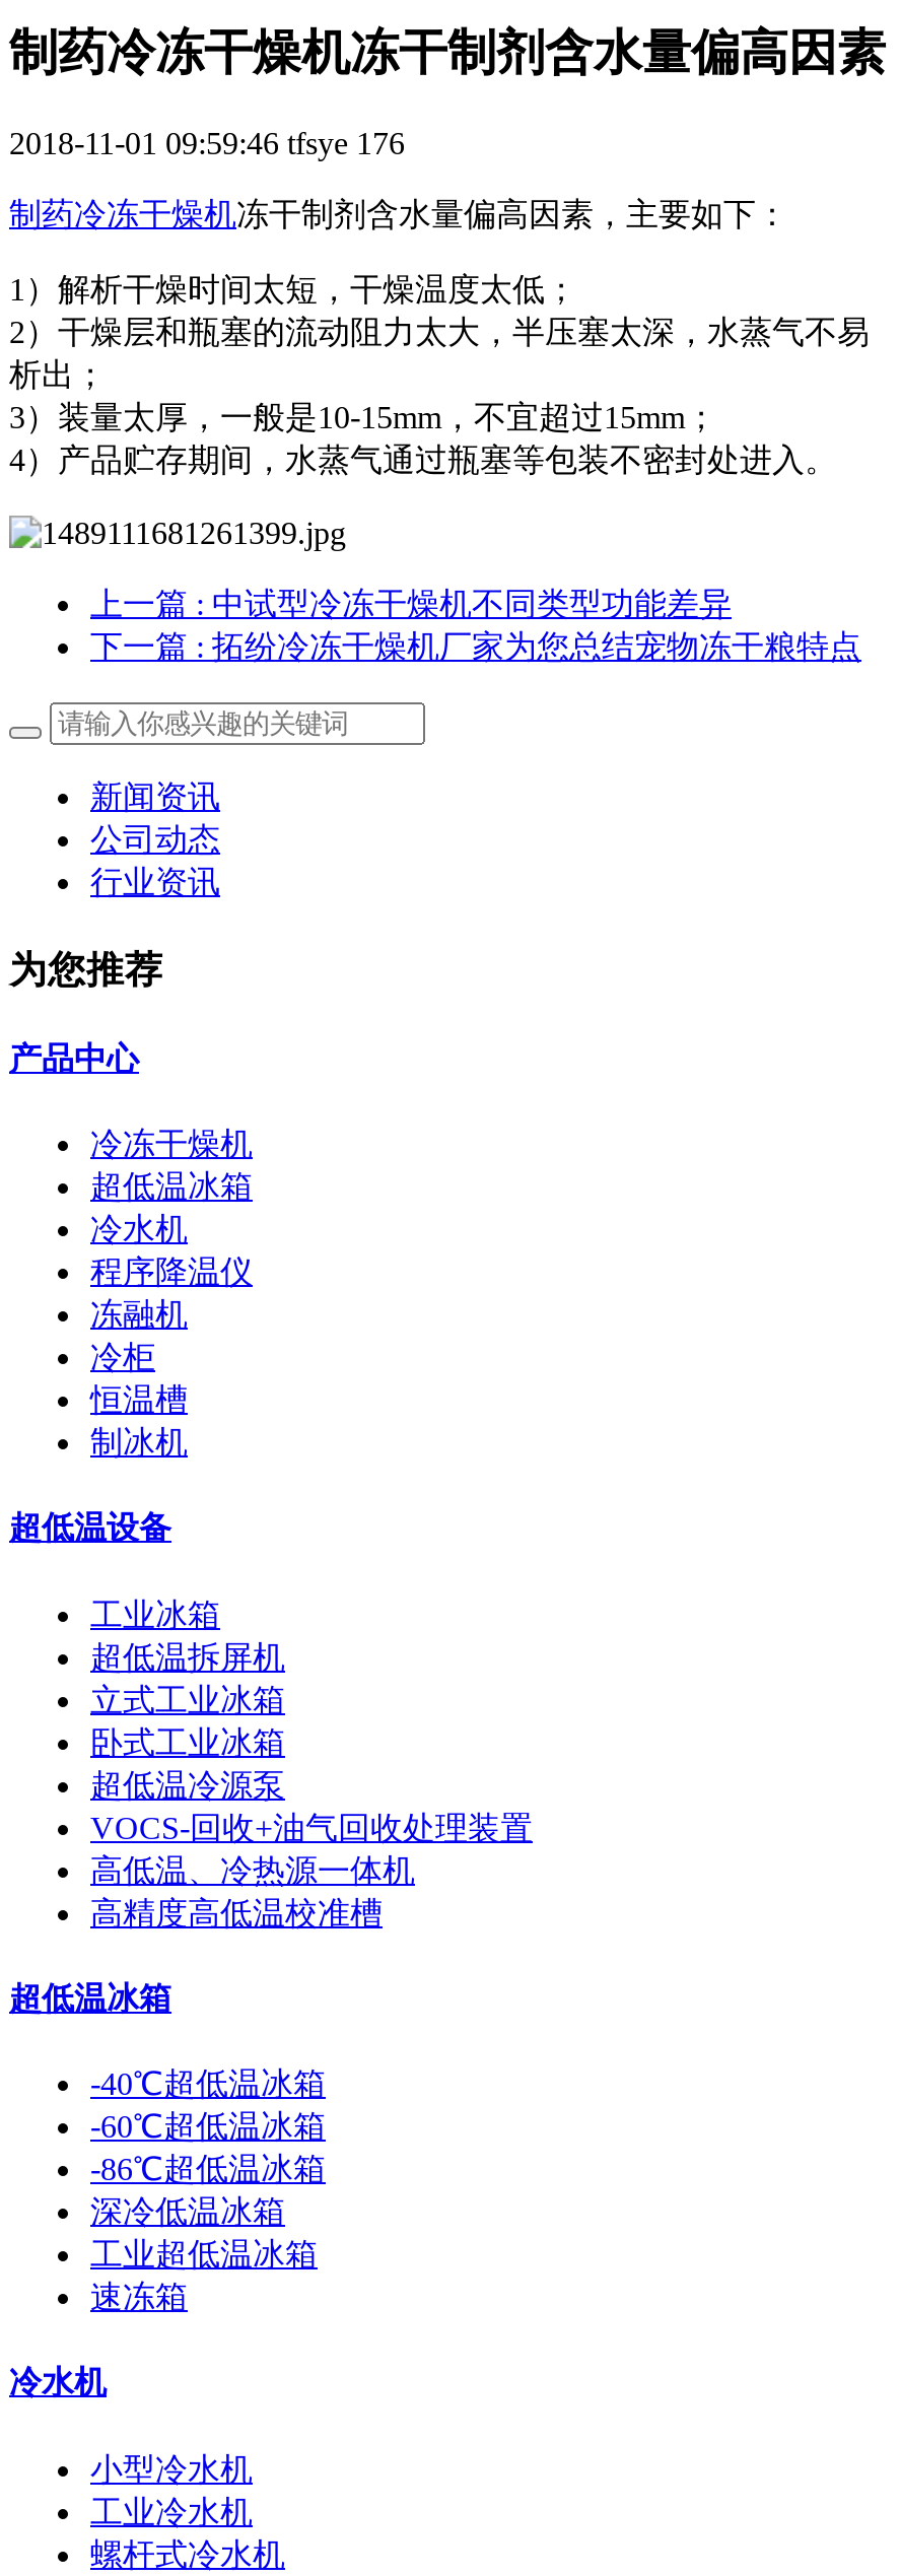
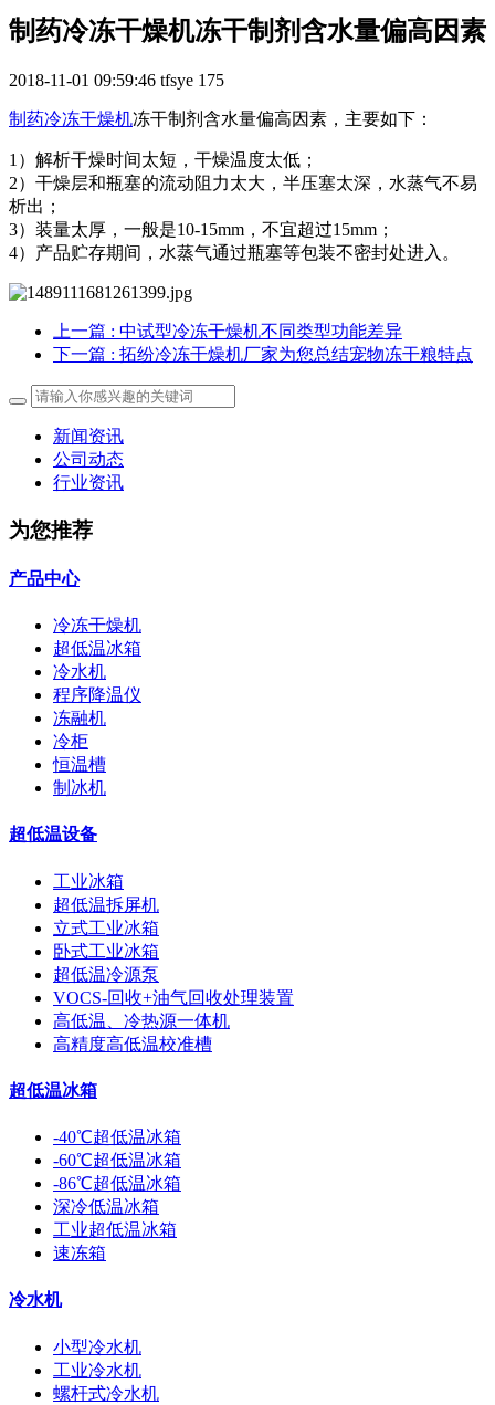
- 2018-11-01 09:59:46 tfsye 176
+ 2018-11-01 09:59:46 tfsye 175
